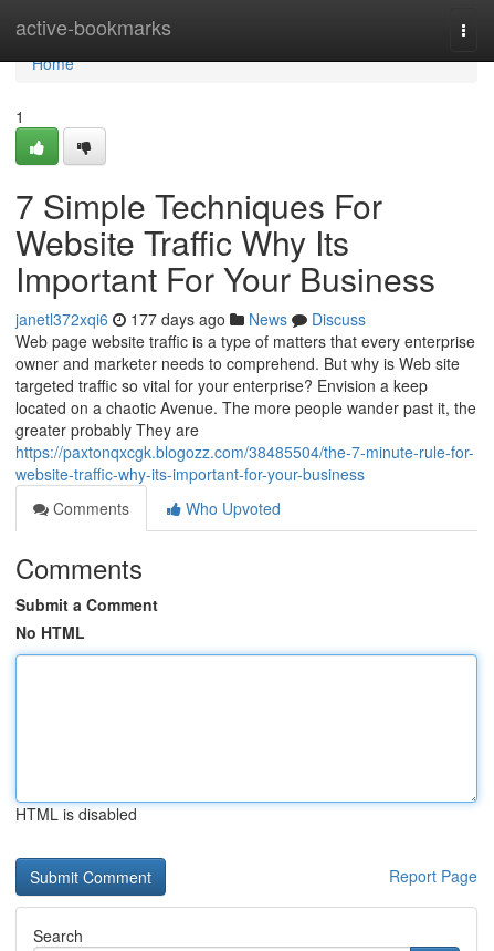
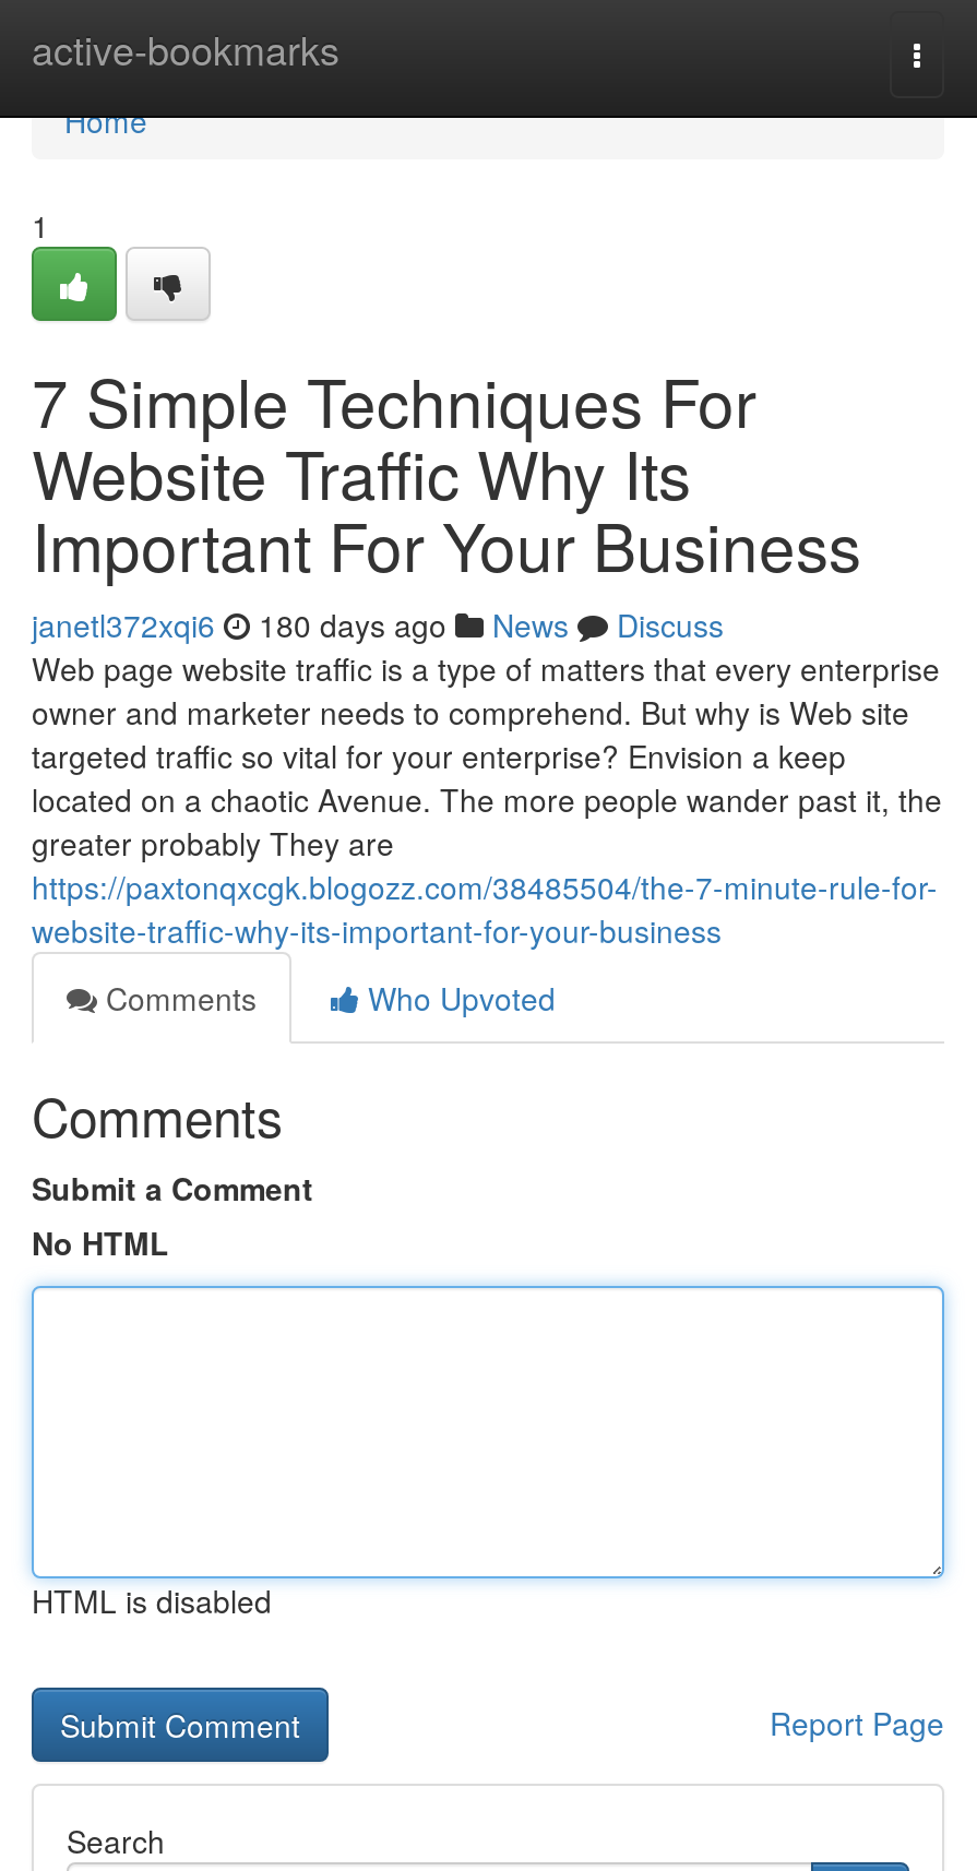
- janetl372xqi6 177 days ago News Discuss
+ janetl372xqi6 180 days ago News Discuss
